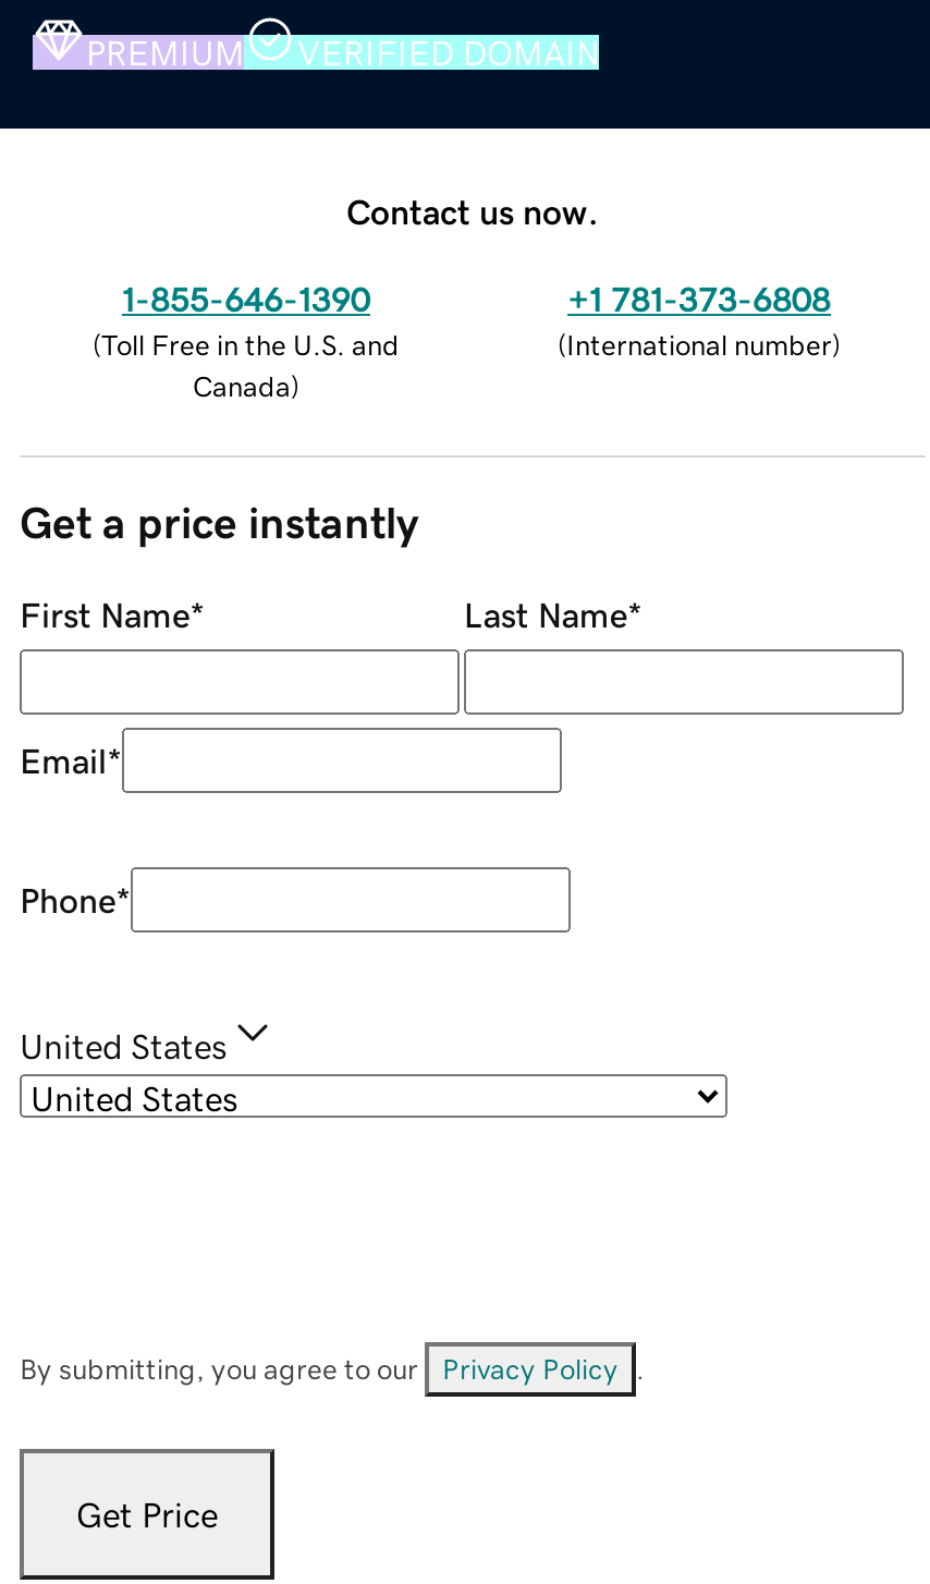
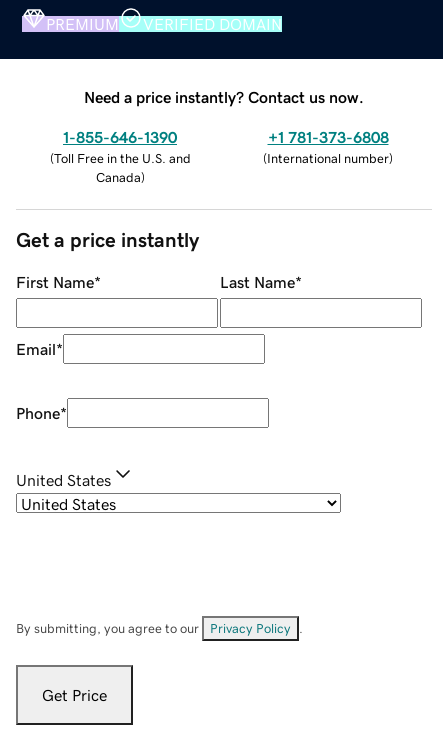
- Contact us now.
+ Need a price instantly? Contact us now.
